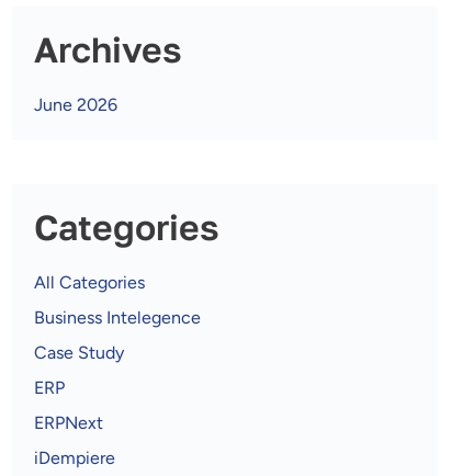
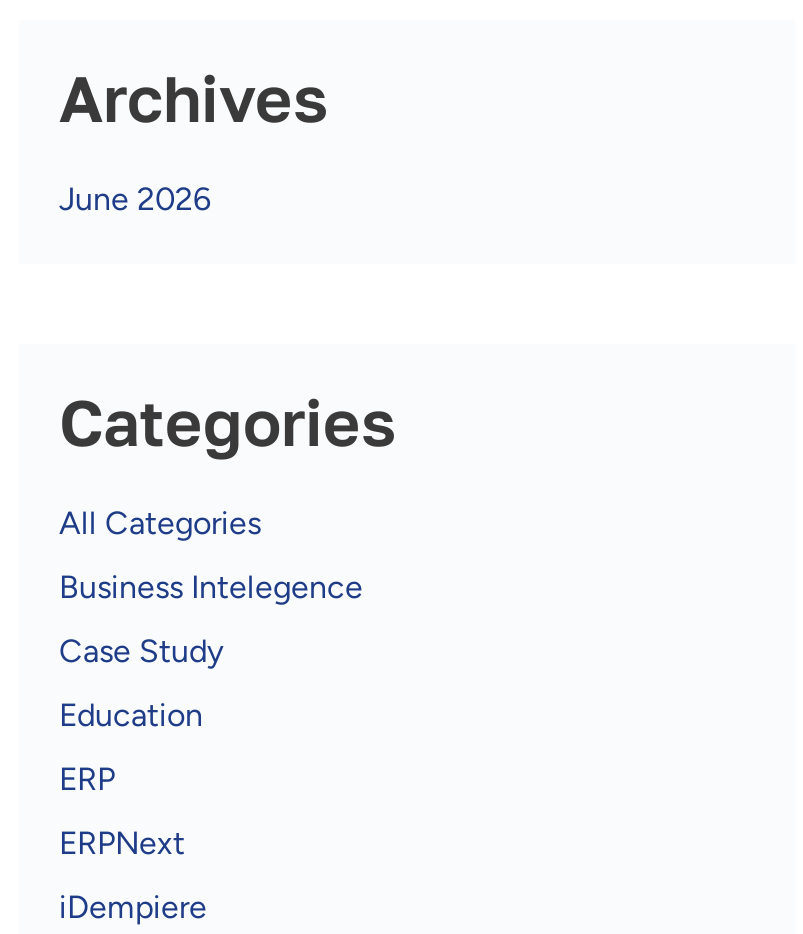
+ Education
